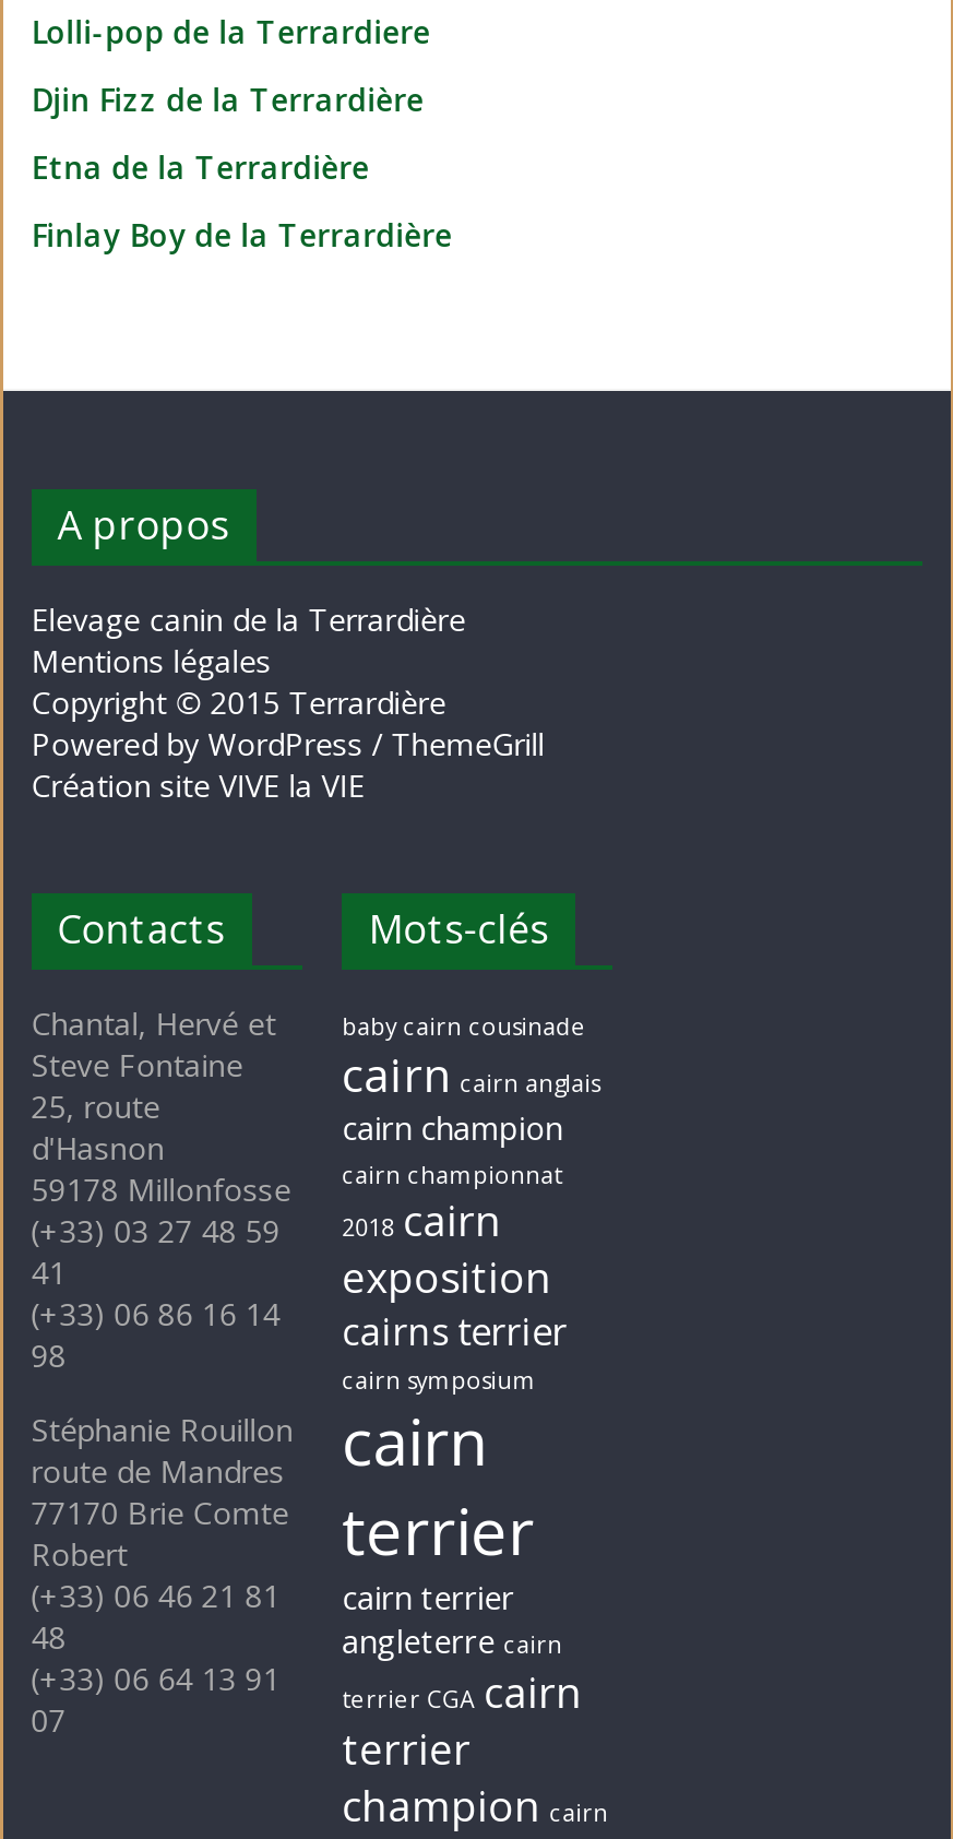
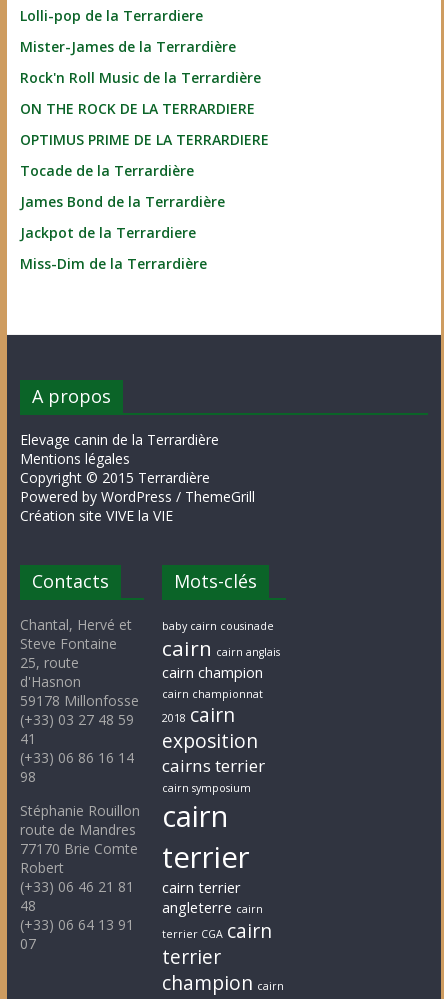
- Djin Fizz de la Terrardière
- Etna de la Terrardière
- Finlay Boy de la Terrardière
+ Mister-James de la Terrardière
+ Rock'n Roll Music de la Terrardière
+ ON THE ROCK DE LA TERRARDIERE
+ OPTIMUS PRIME DE LA TERRARDIERE
+ Tocade de la Terrardière
+ James Bond de la Terrardière
+ Jackpot de la Terrardiere
+ Miss-Dim de la Terrardière
